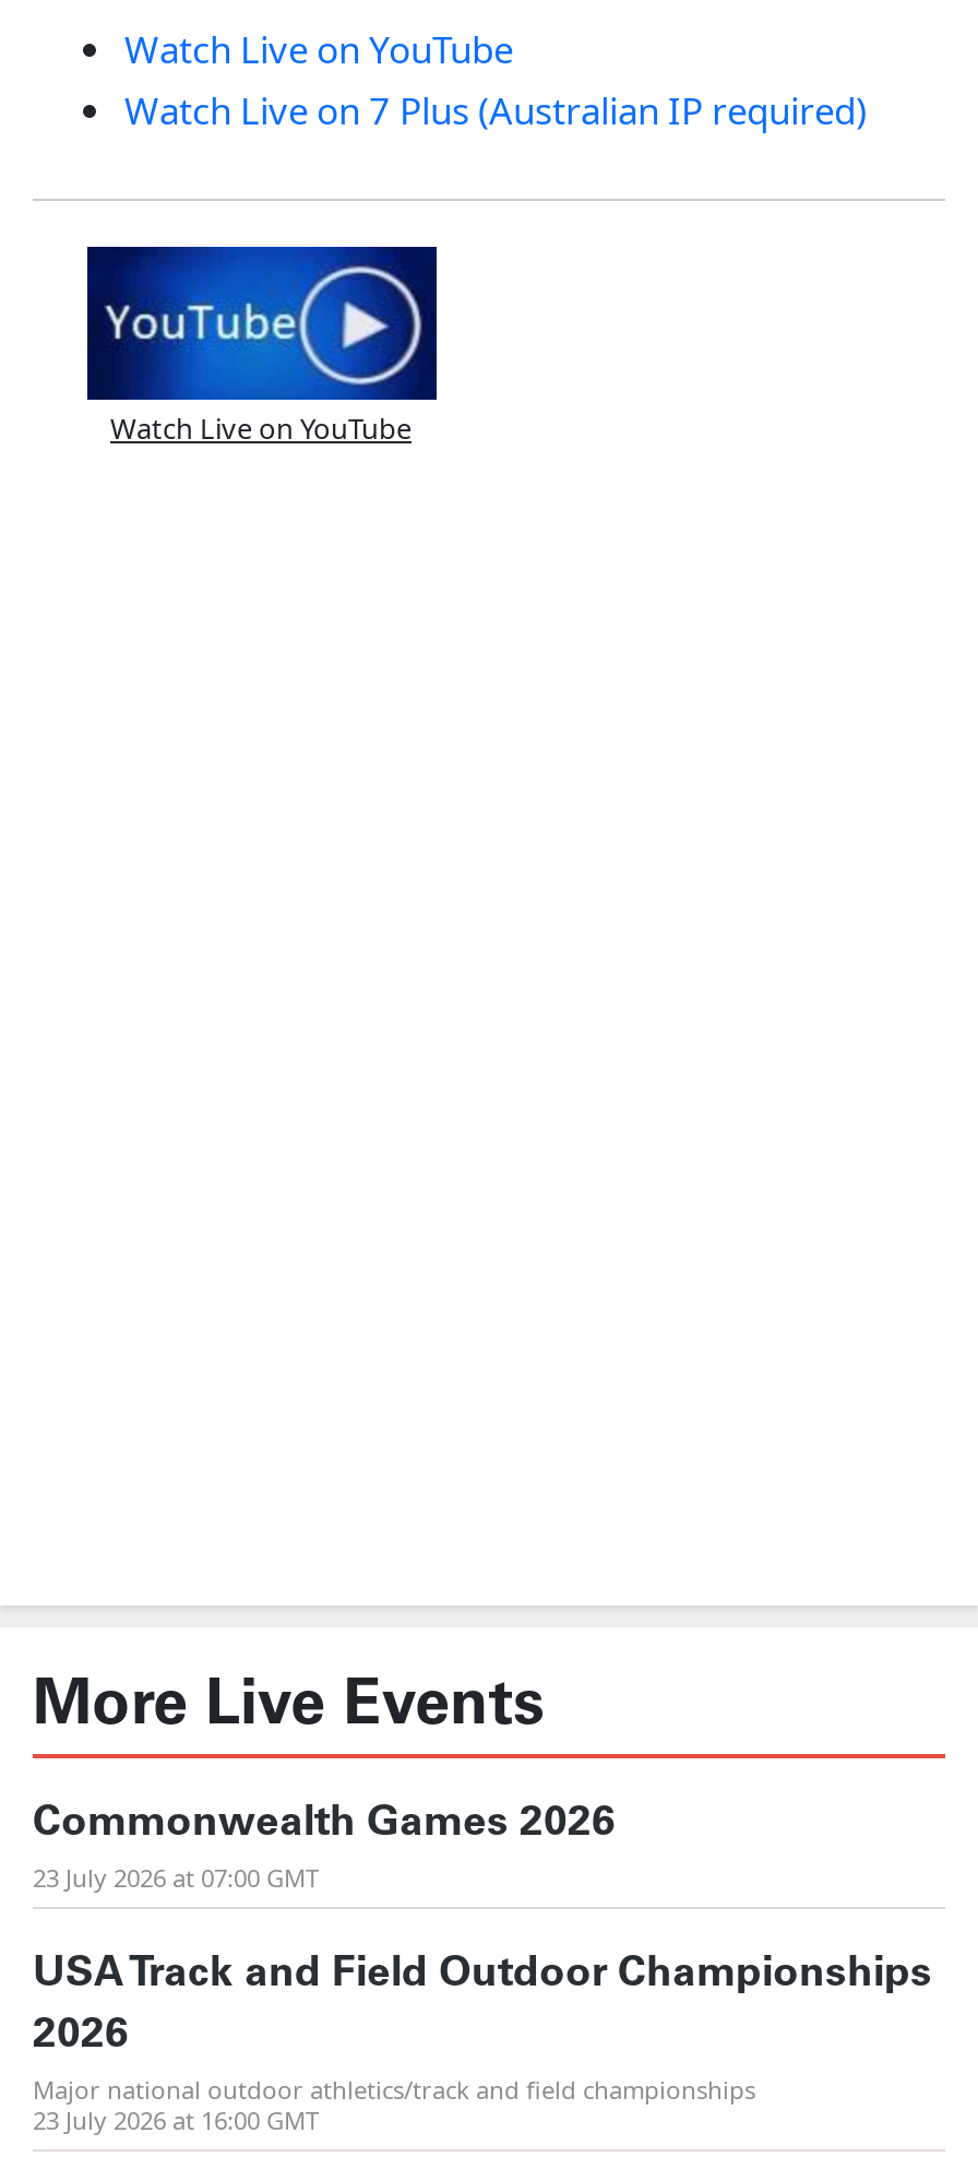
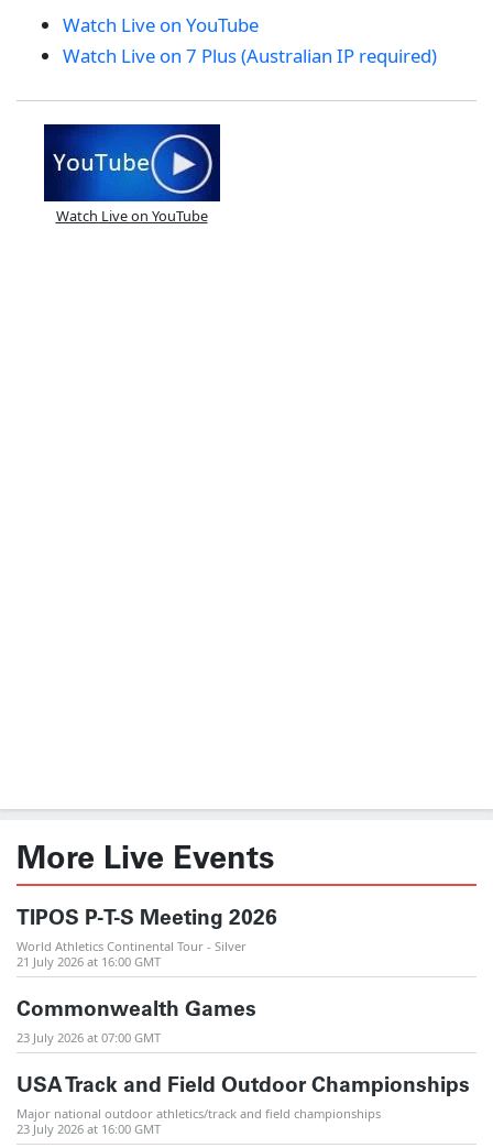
- Commonwealth Games 2026
+ TIPOS P-T-S Meeting 2026
+ World Athletics Continental Tour - Silver
+ 21 July 2026 at 16:00 GMT
+ Commonwealth Games

moved down: 23 July 2026 at 07:00 GMT | USA Track and Field Outdoor Championships

- 2026
